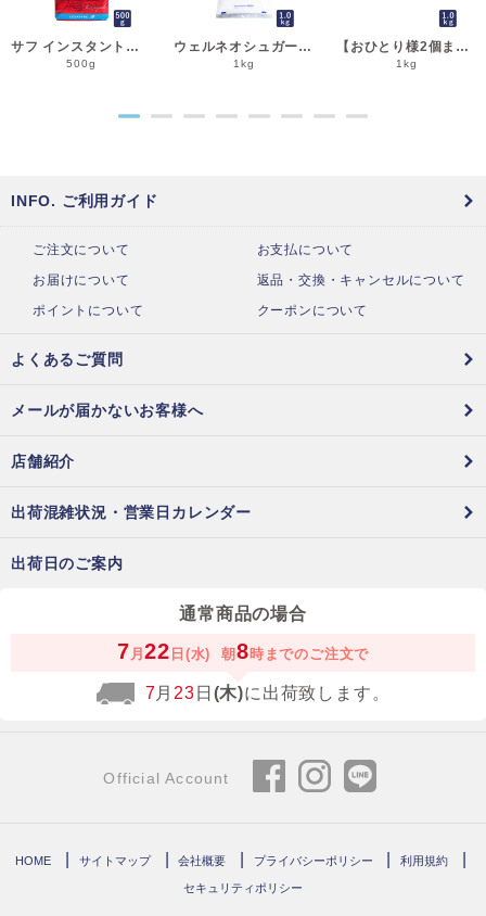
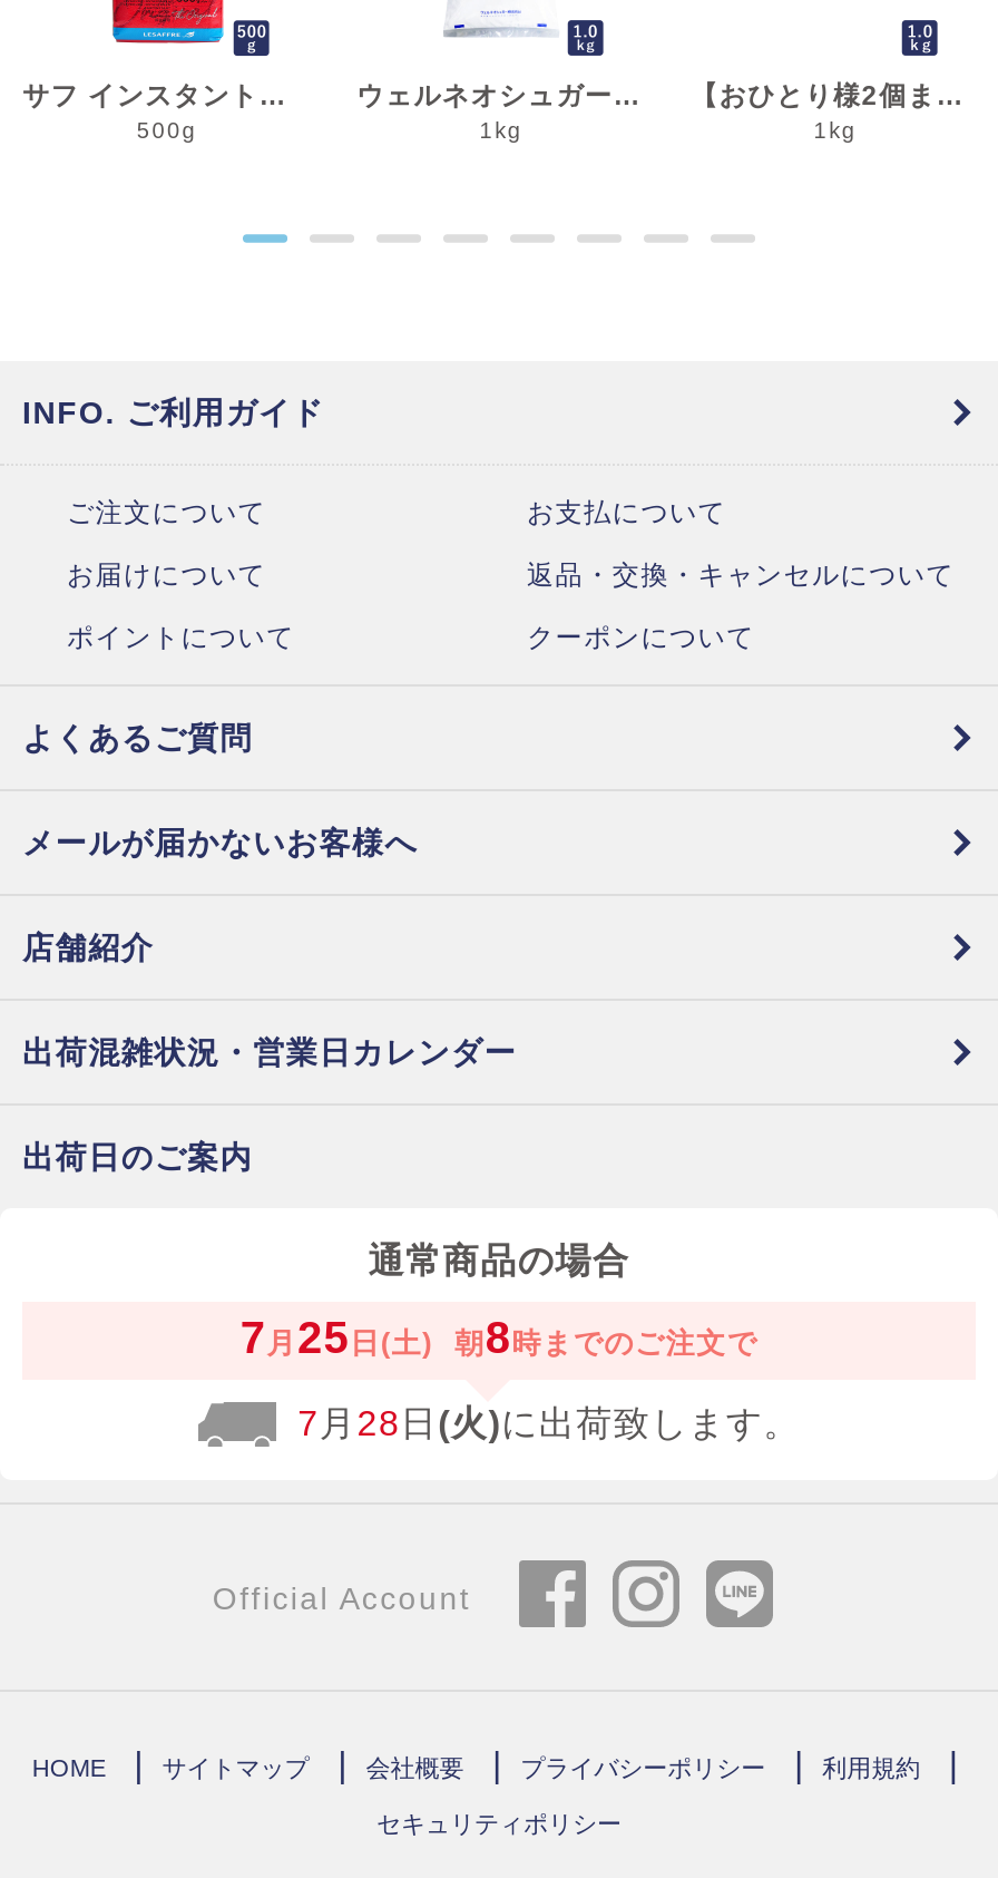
- 7月22日(水) 朝8時までのご注文で
+ 7月25日(土) 朝8時までのご注文で

- 7月23日(木)に出荷致します。
+ 7月28日(火)に出荷致します。
